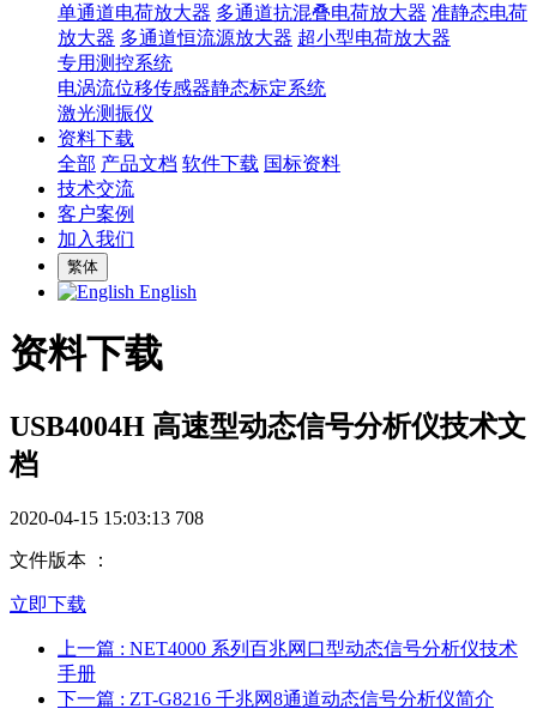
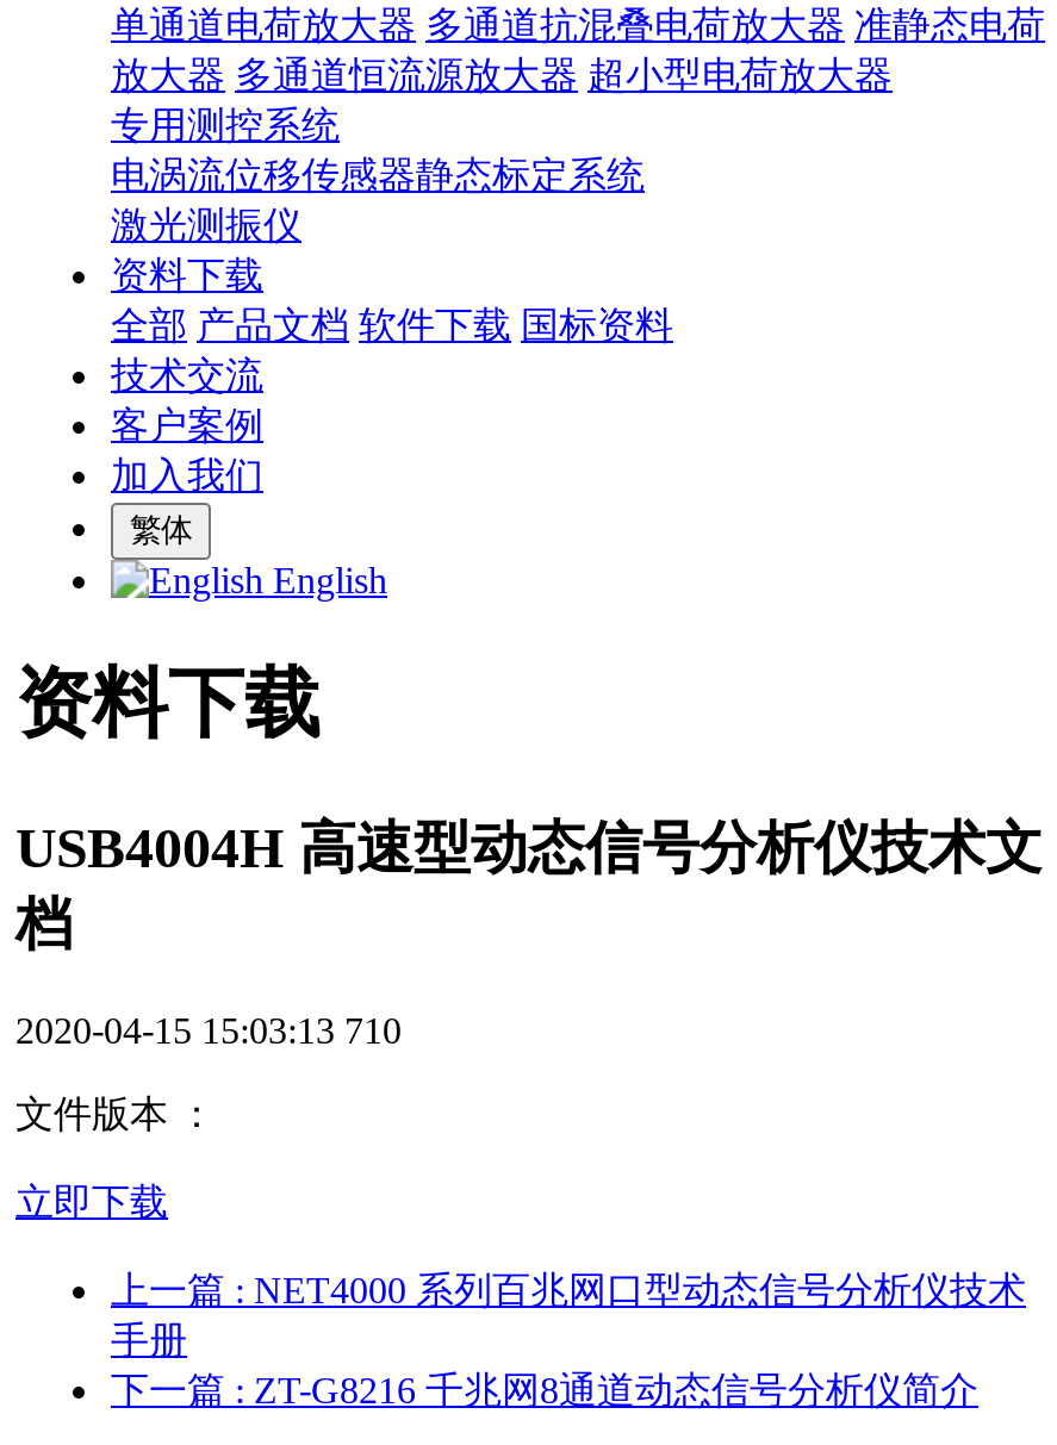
- 2020-04-15 15:03:13 708
+ 2020-04-15 15:03:13 710
